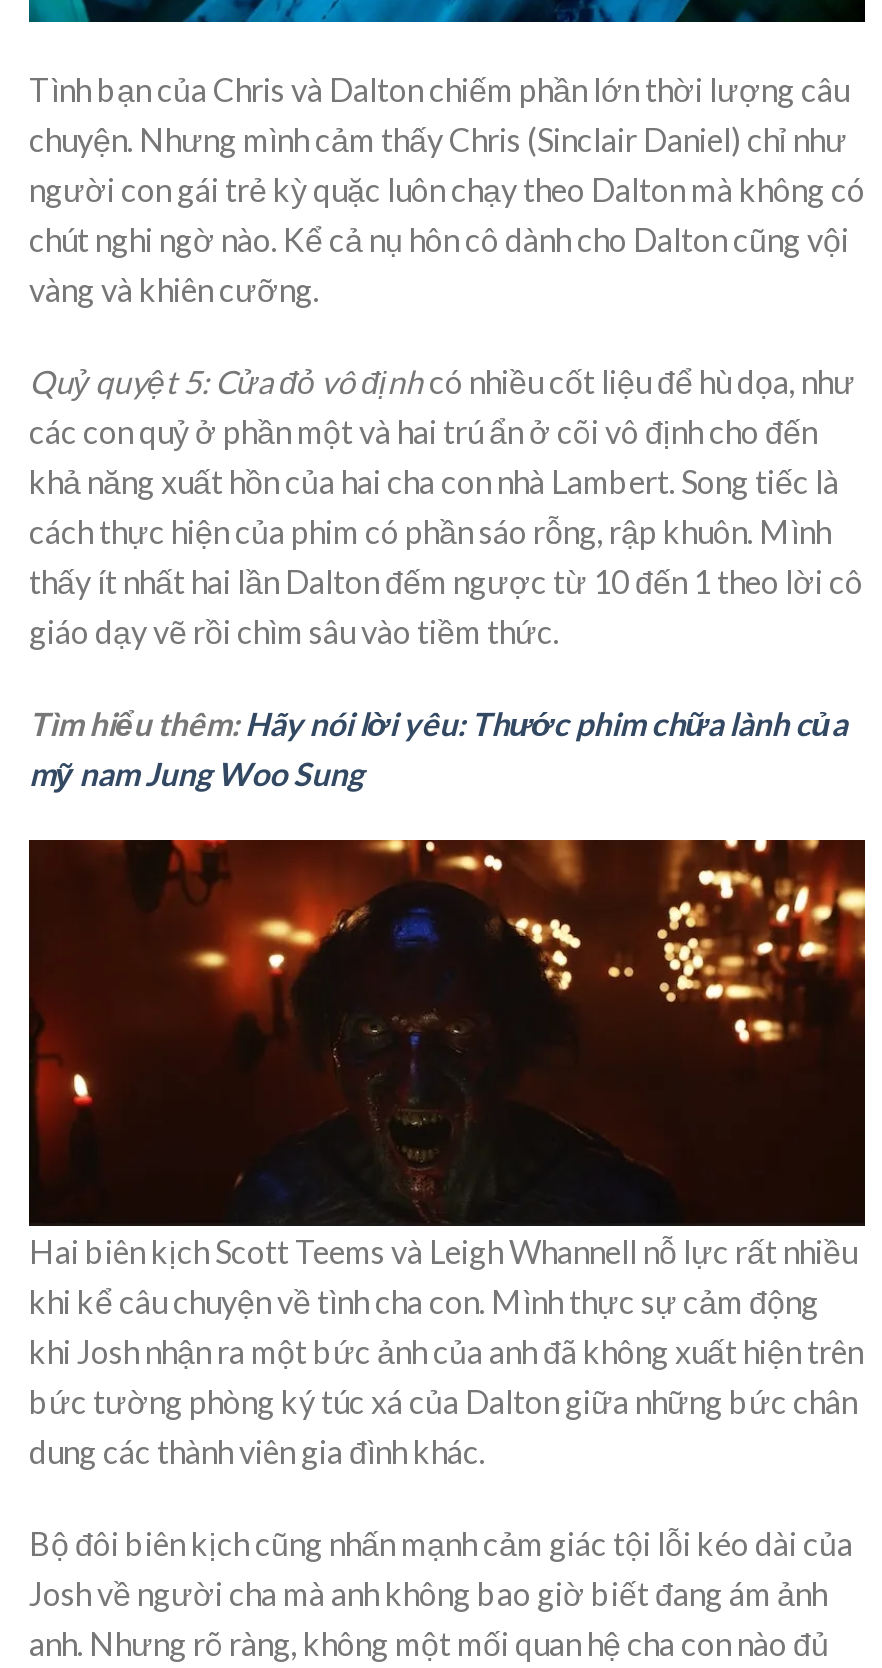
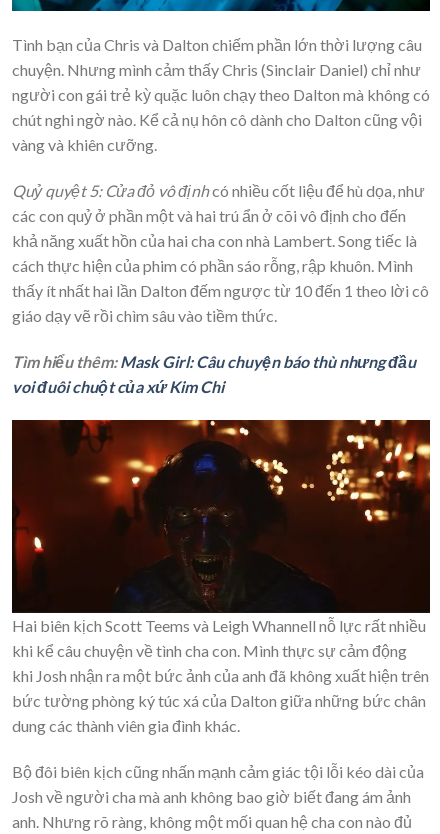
- Tìm hiểu thêm: Hãy nói lời yêu: Thước phim chữa lành của
- mỹ nam Jung Woo Sung
+ Tìm hiểu thêm: Mask Girl: Câu chuyện báo thù nhưng đầu
+ voi đuôi chuột của xứ Kim Chi
